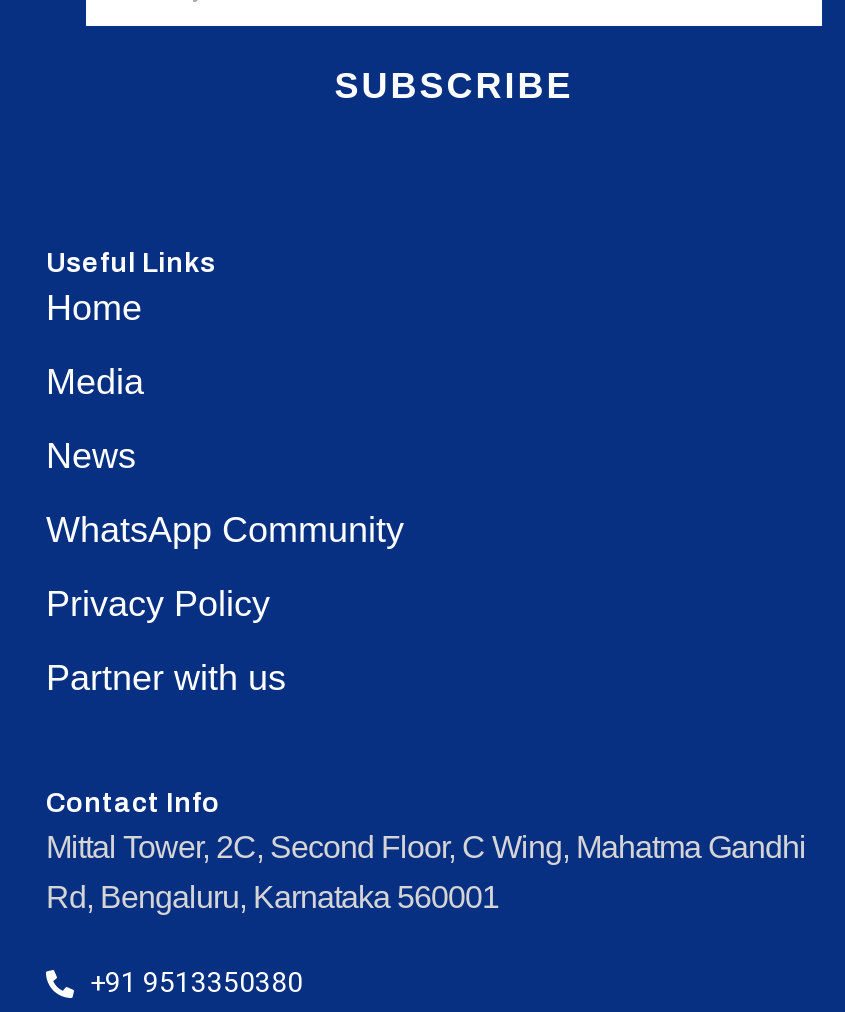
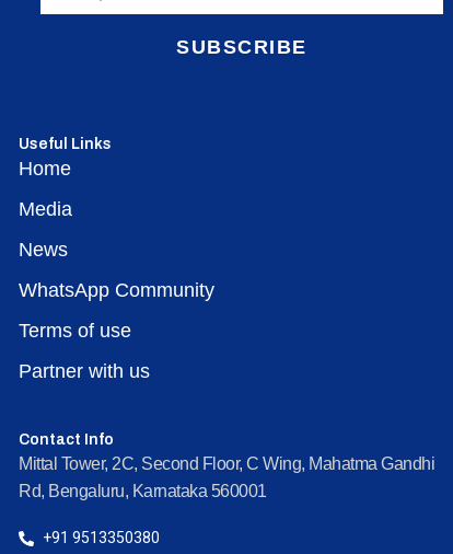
- Privacy Policy
+ Terms of use
